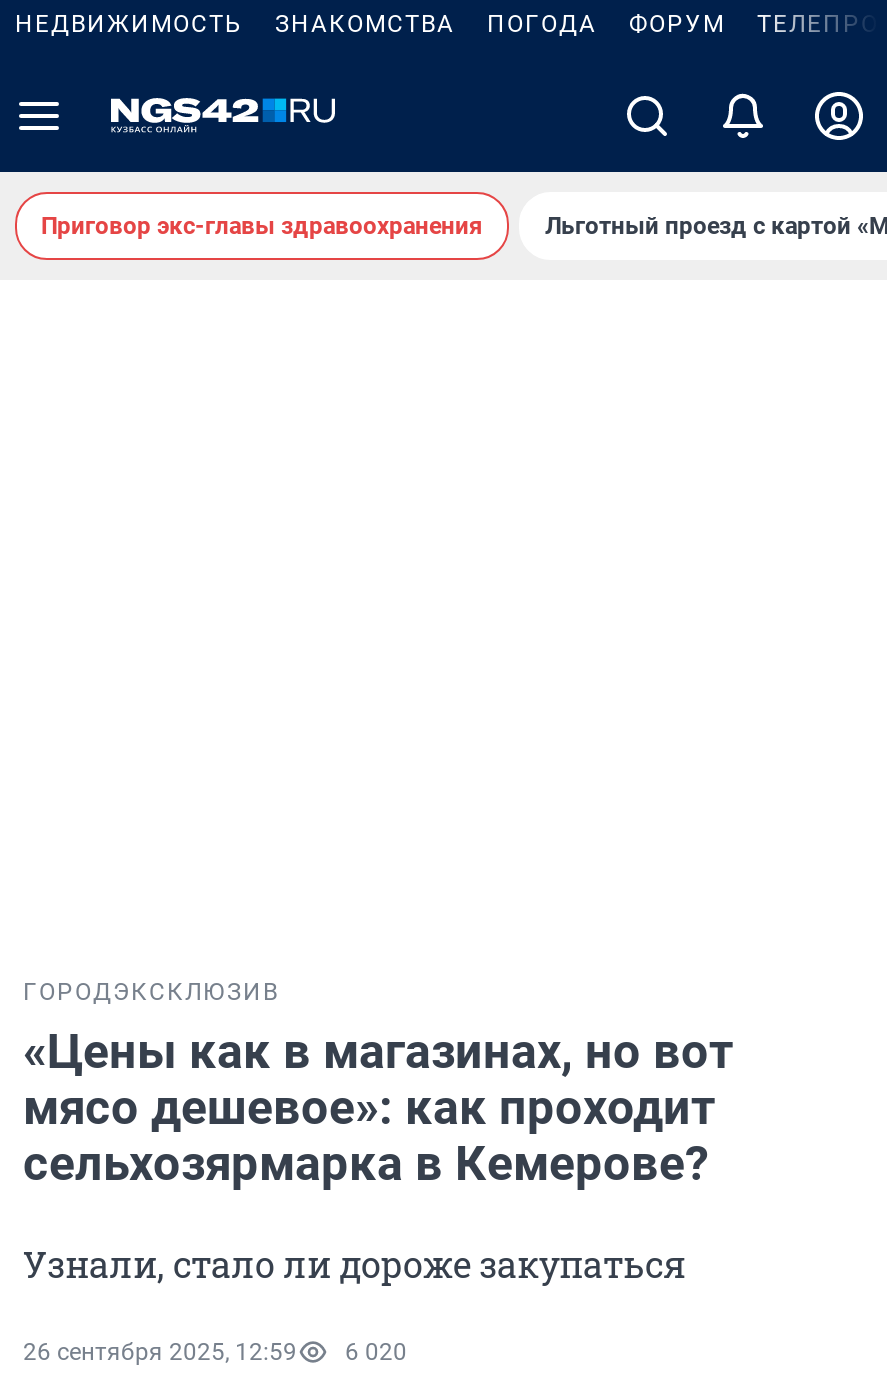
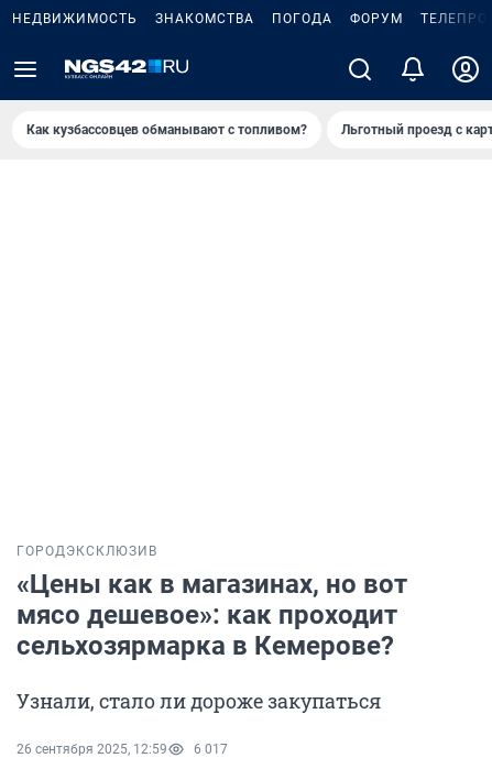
- Приговор экс-главы здравоохранения
+ Как кузбассовцев обманывают с топливом?

- 26 сентября 2025, 12:59 6 020
+ 26 сентября 2025, 12:59 6 017
